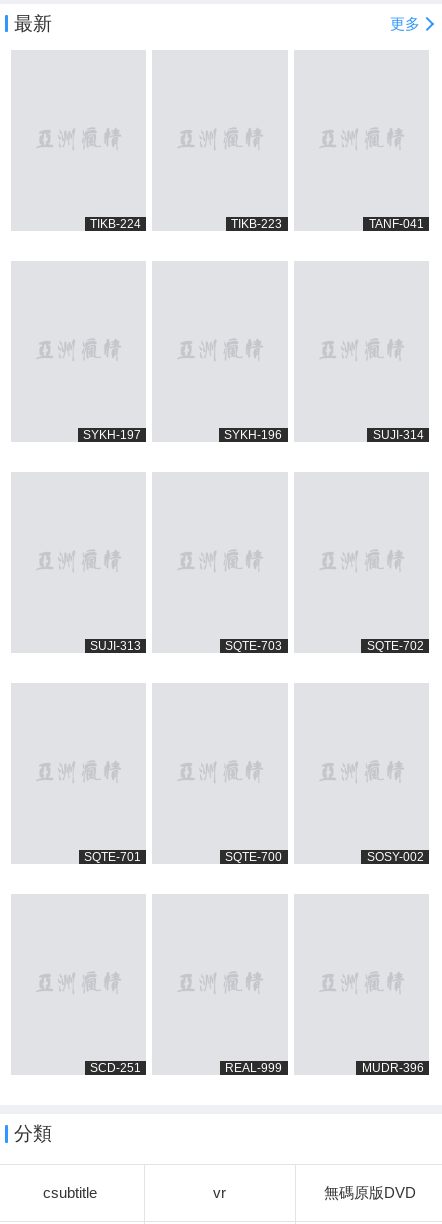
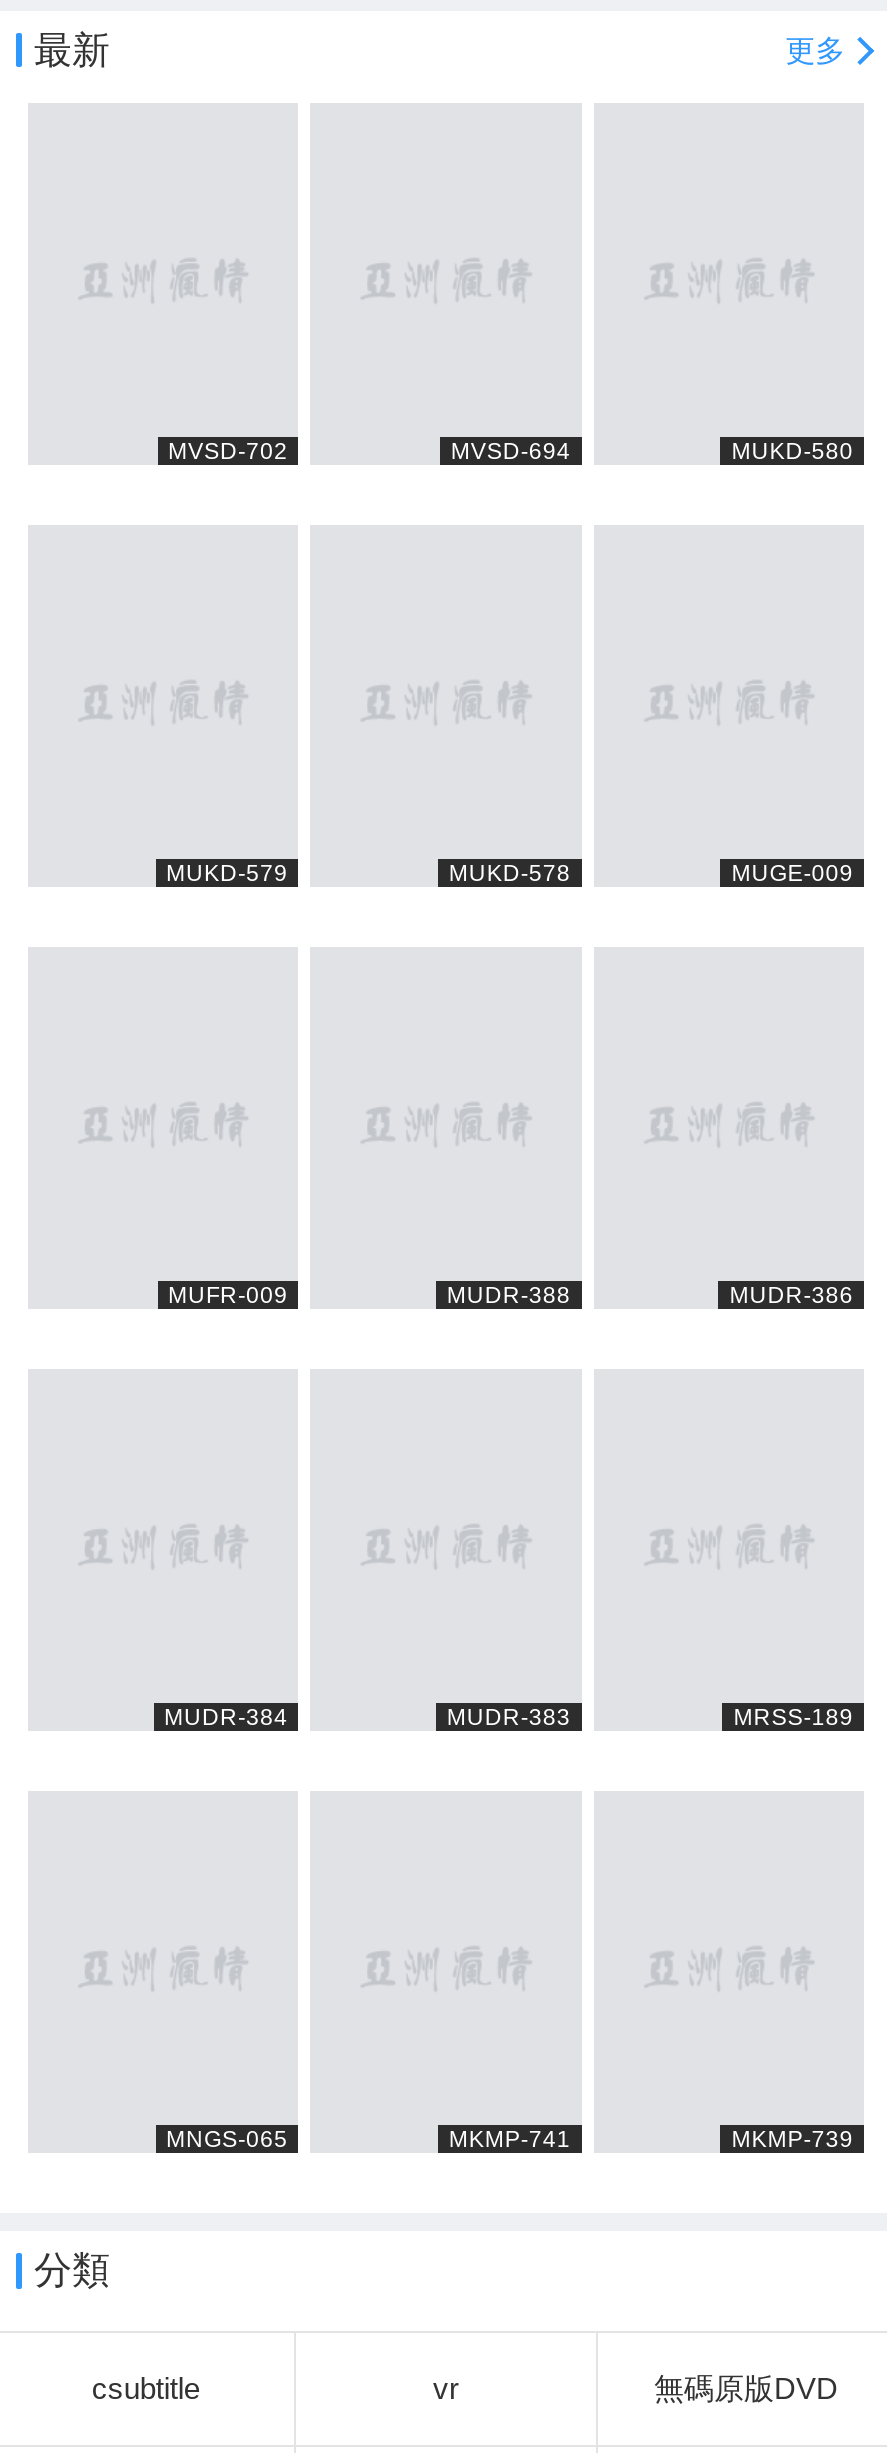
- TIKB-224
- TIKB-223
- TANF-041
+ MVSD-702
+ MVSD-694
+ MUKD-580

- SYKH-197
- SYKH-196
- SUJI-314
+ MUKD-579
+ MUKD-578
+ MUGE-009

- SUJI-313
- SQTE-703
- SQTE-702
+ MUFR-009
+ MUDR-388
+ MUDR-386

- SQTE-701
- SQTE-700
- SOSY-002
+ MUDR-384
+ MUDR-383
+ MRSS-189

- SCD-251
- REAL-999
- MUDR-396
+ MNGS-065
+ MKMP-741
+ MKMP-739
